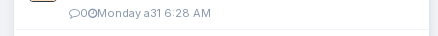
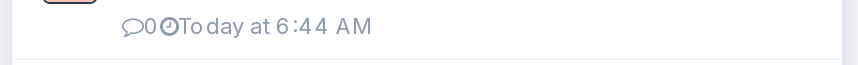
- 0 Monday a31 6:28 AM
+ 0 Today at 6:44 AM
